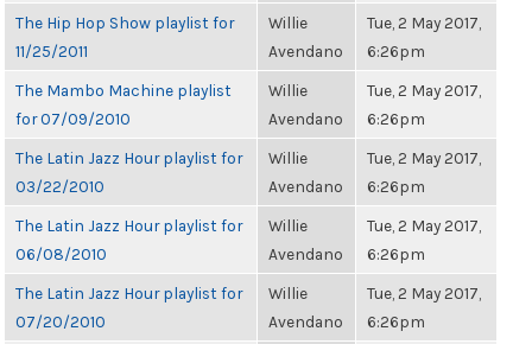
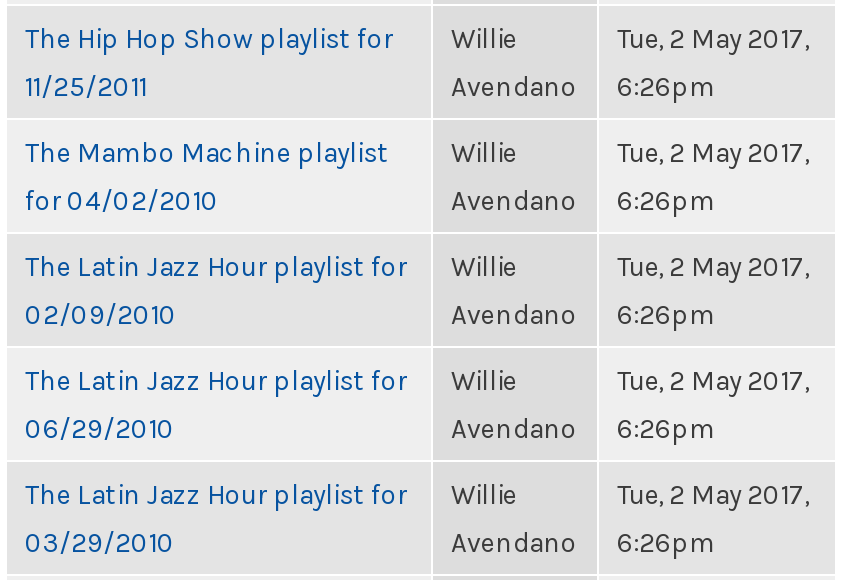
- for 07/09/2010
+ for 04/02/2010

- 03/22/2010
+ 02/09/2010

- 06/08/2010
+ 06/29/2010

- 07/20/2010
+ 03/29/2010
